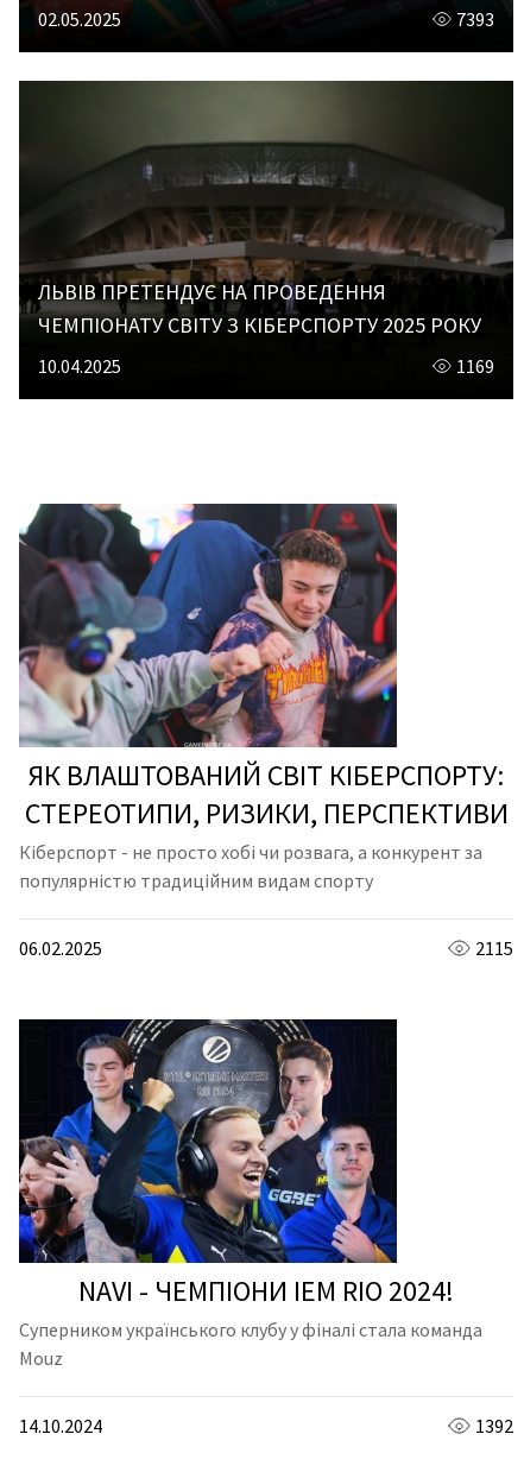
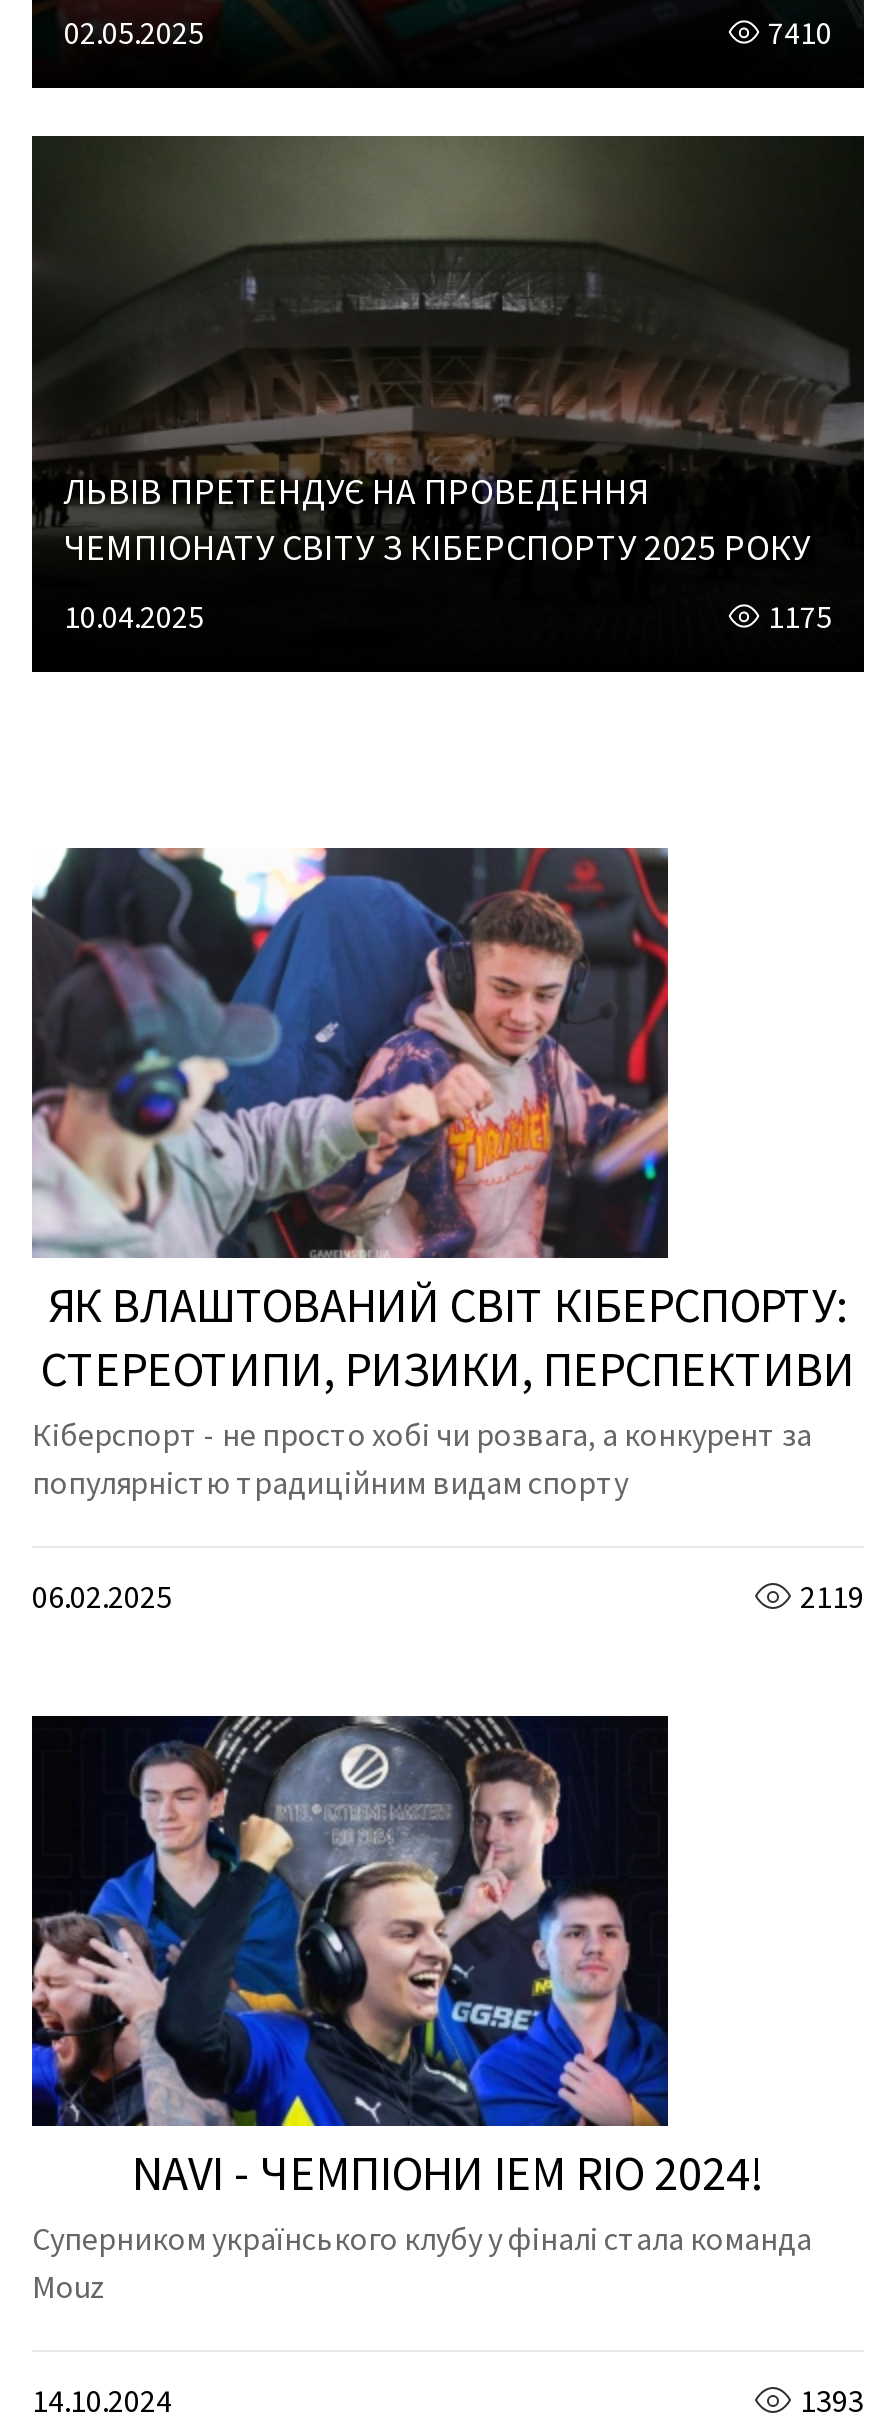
- 7393
+ 7410

- 1169
+ 1175

- 2115
+ 2119

- 1392
+ 1393
